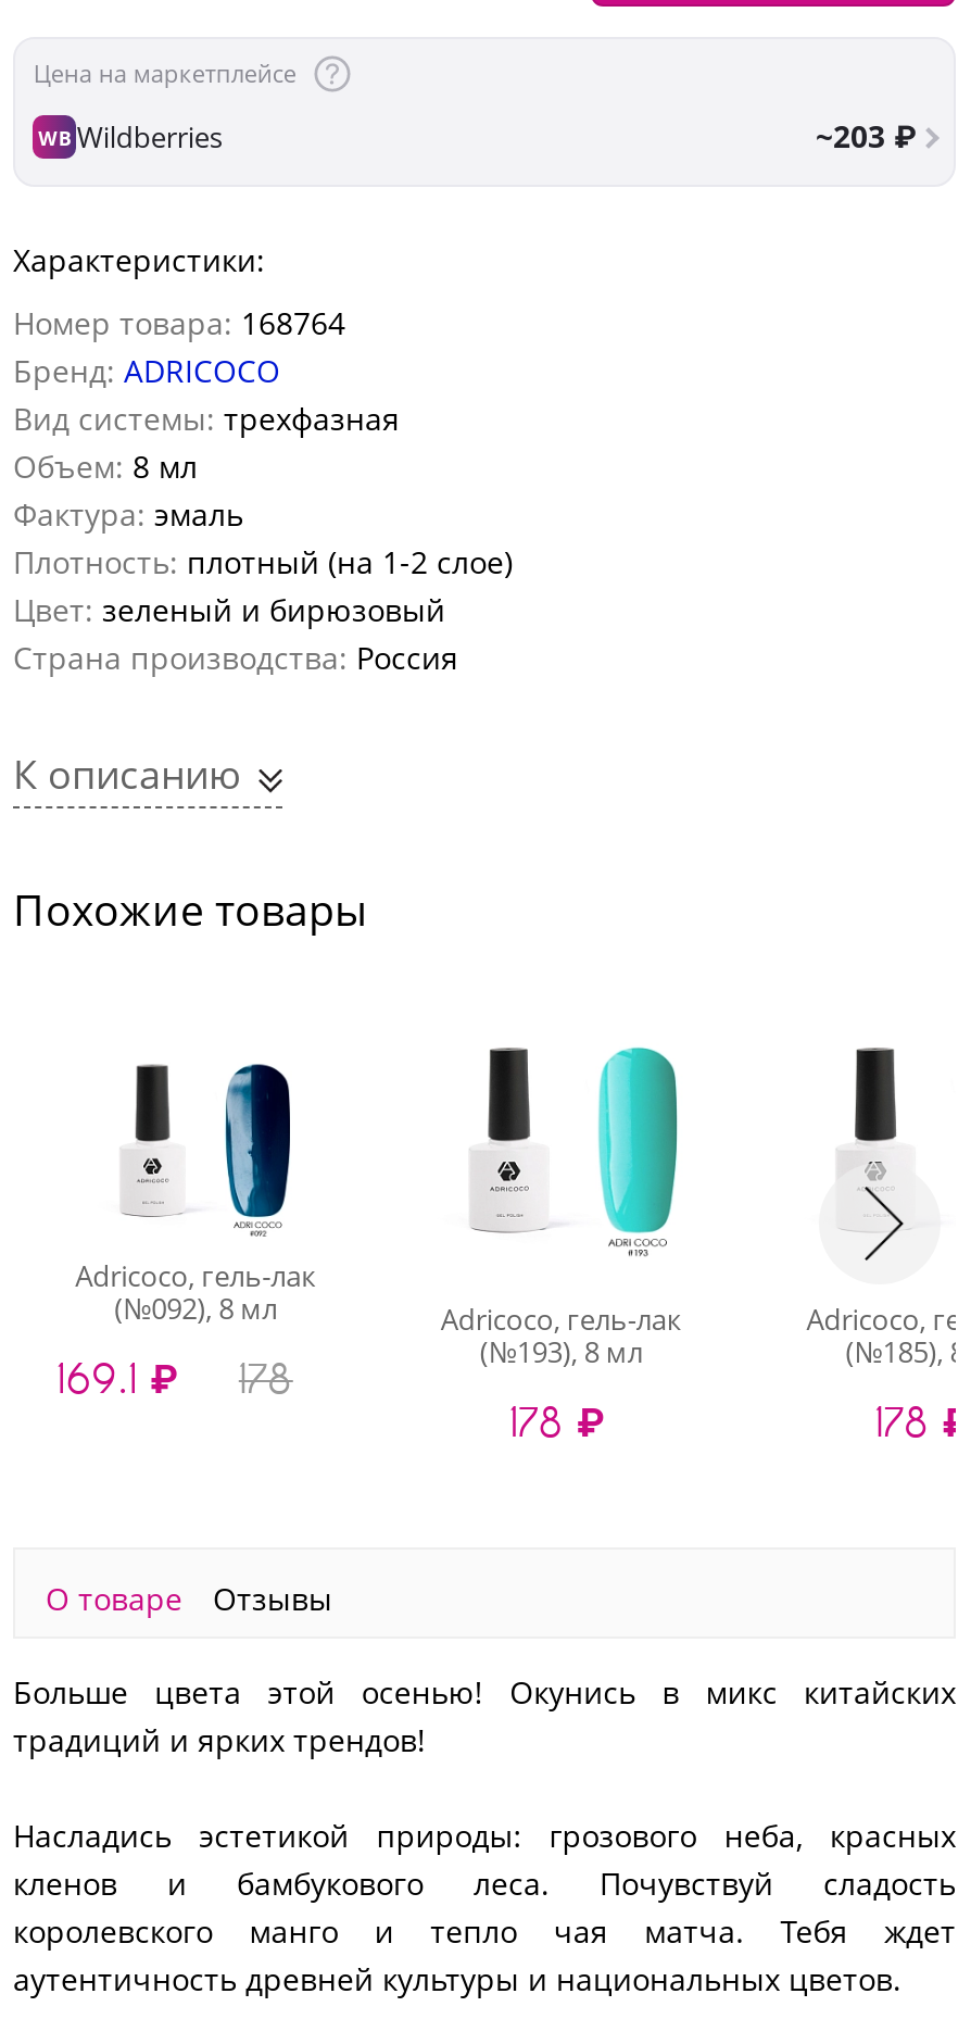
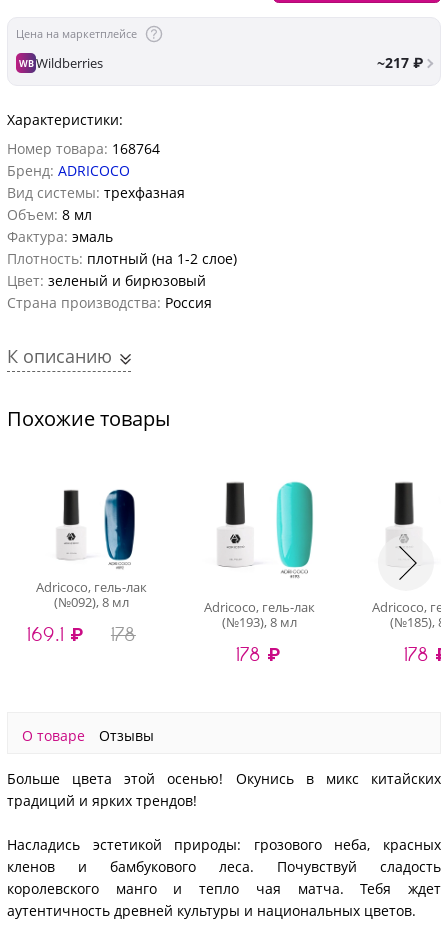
- ~203 ₽
+ ~217 ₽
